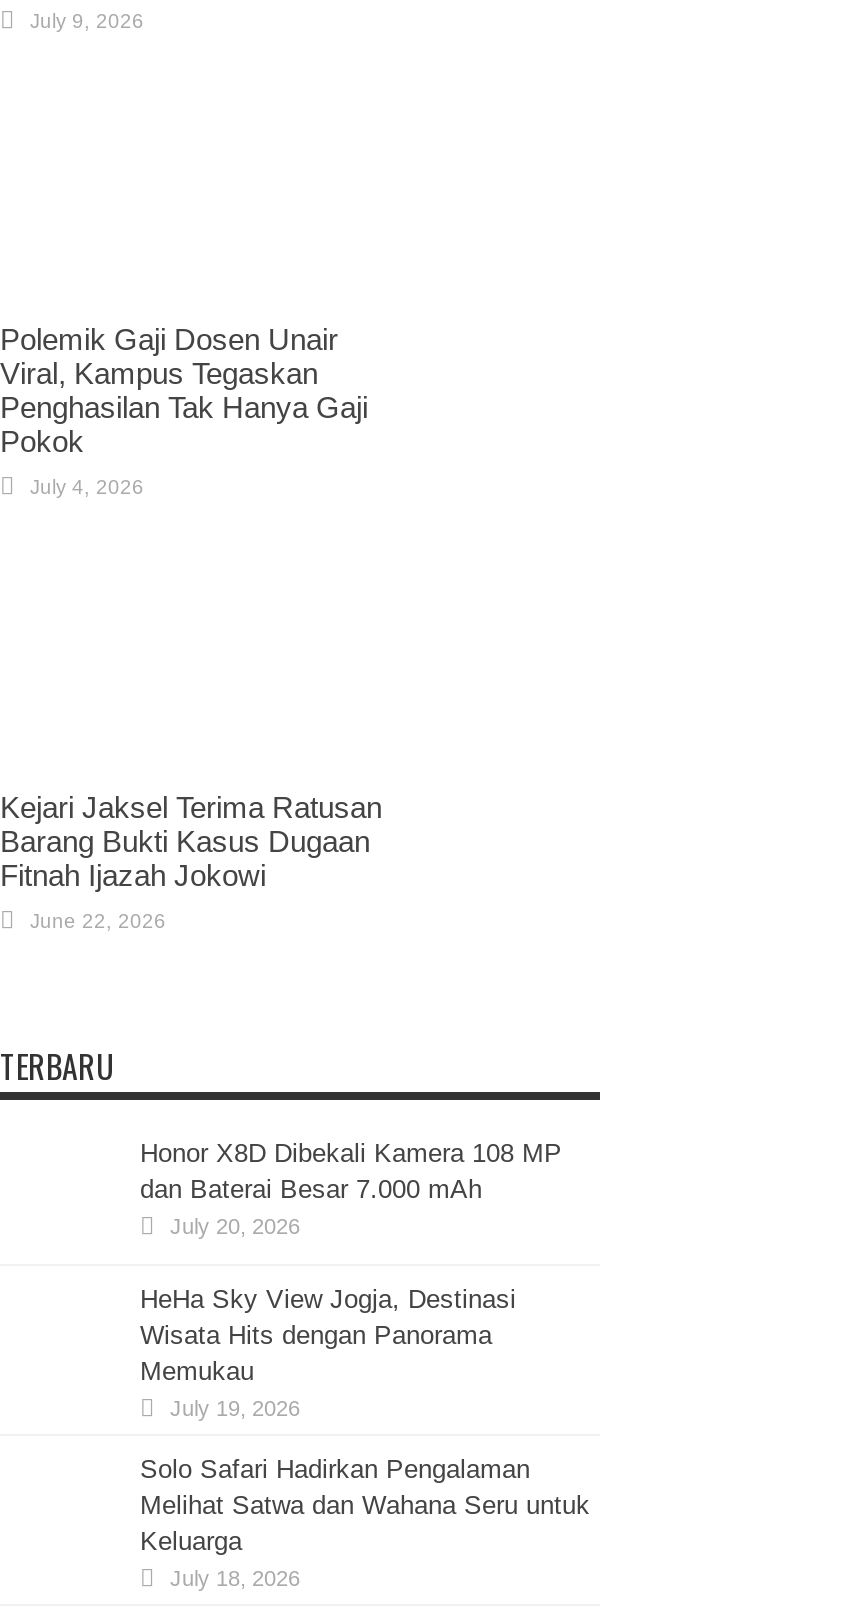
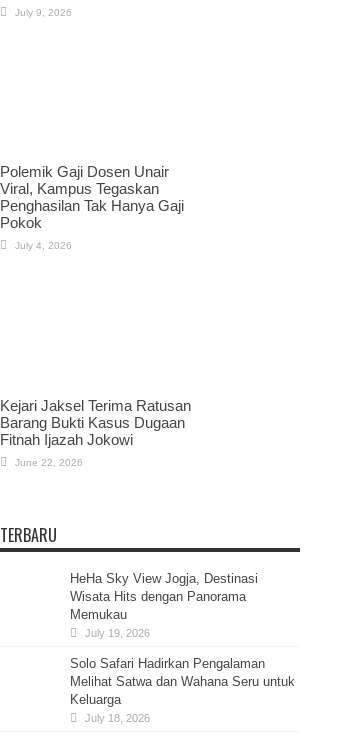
- Honor X8D Dibekali Kamera 108 MP
- dan Baterai Besar 7.000 mAh
- July 20, 2026
